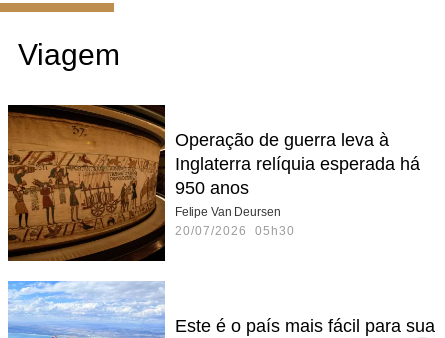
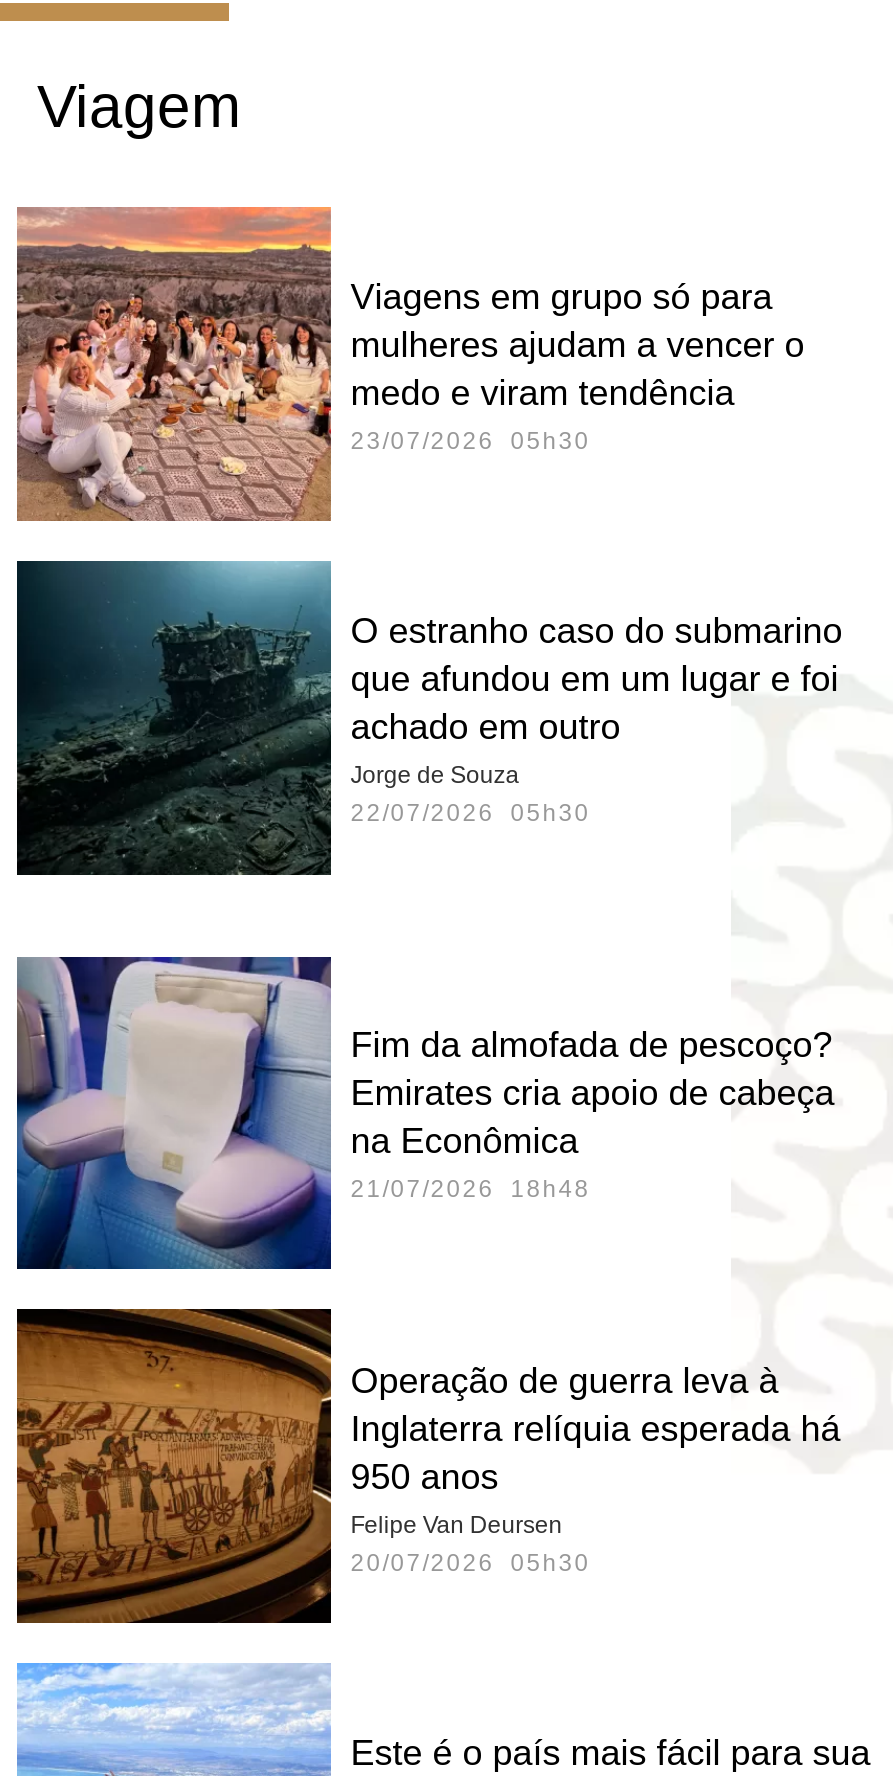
+ [image]
+ Viagens em grupo só para
+ mulheres ajudam a vencer o
+ medo e viram tendência
+ 23/07/2026 05h30

+ [image]
+ O estranho caso do submarino
+ que afundou em um lugar e foi
+ achado em outro
+ Jorge de Souza
+ 22/07/2026 05h30

+ [image]
+ Fim da almofada de pescoço?
+ Emirates cria apoio de cabeça
+ na Econômica
+ 21/07/2026 18h48
